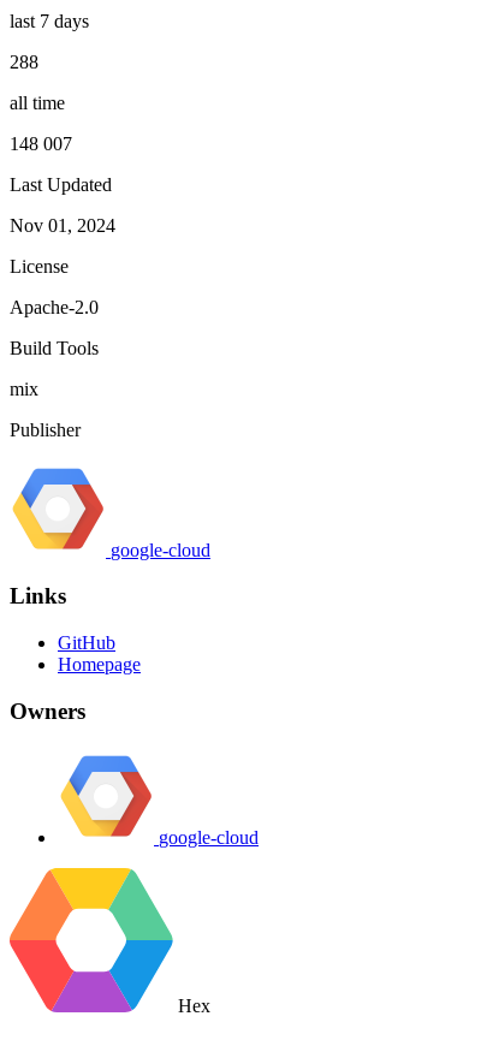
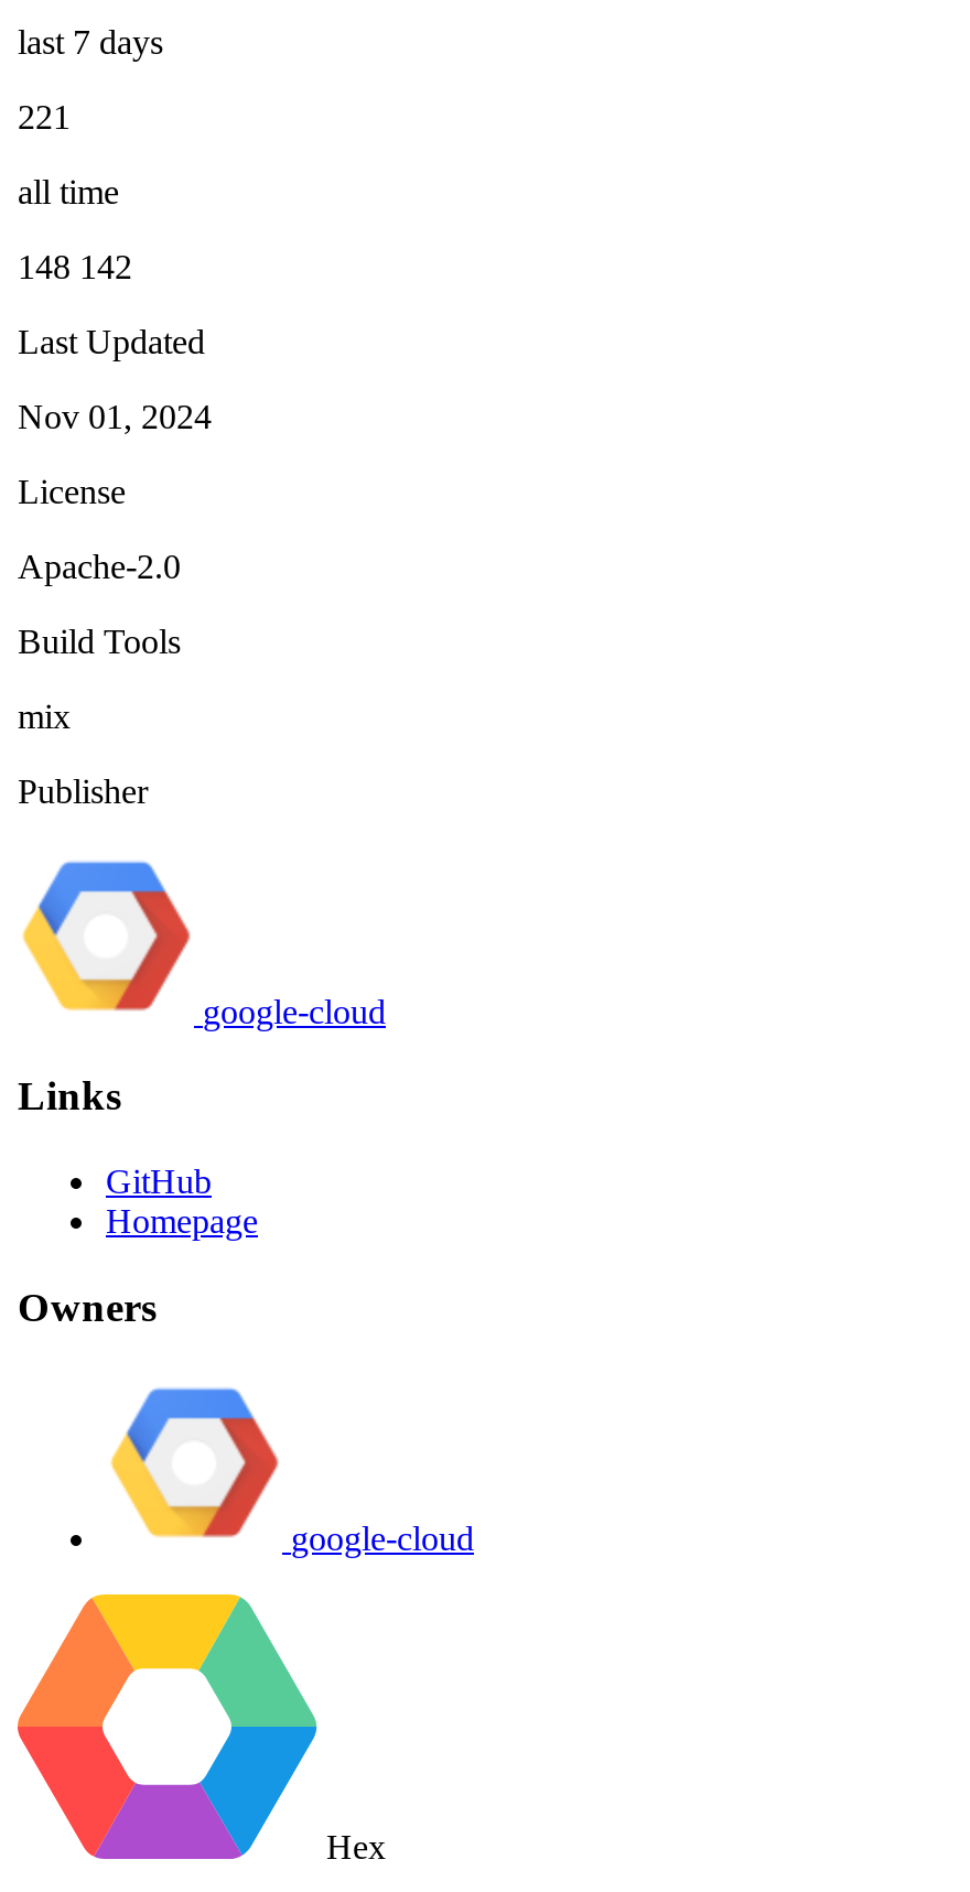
- 288
+ 221

- 148 007
+ 148 142
